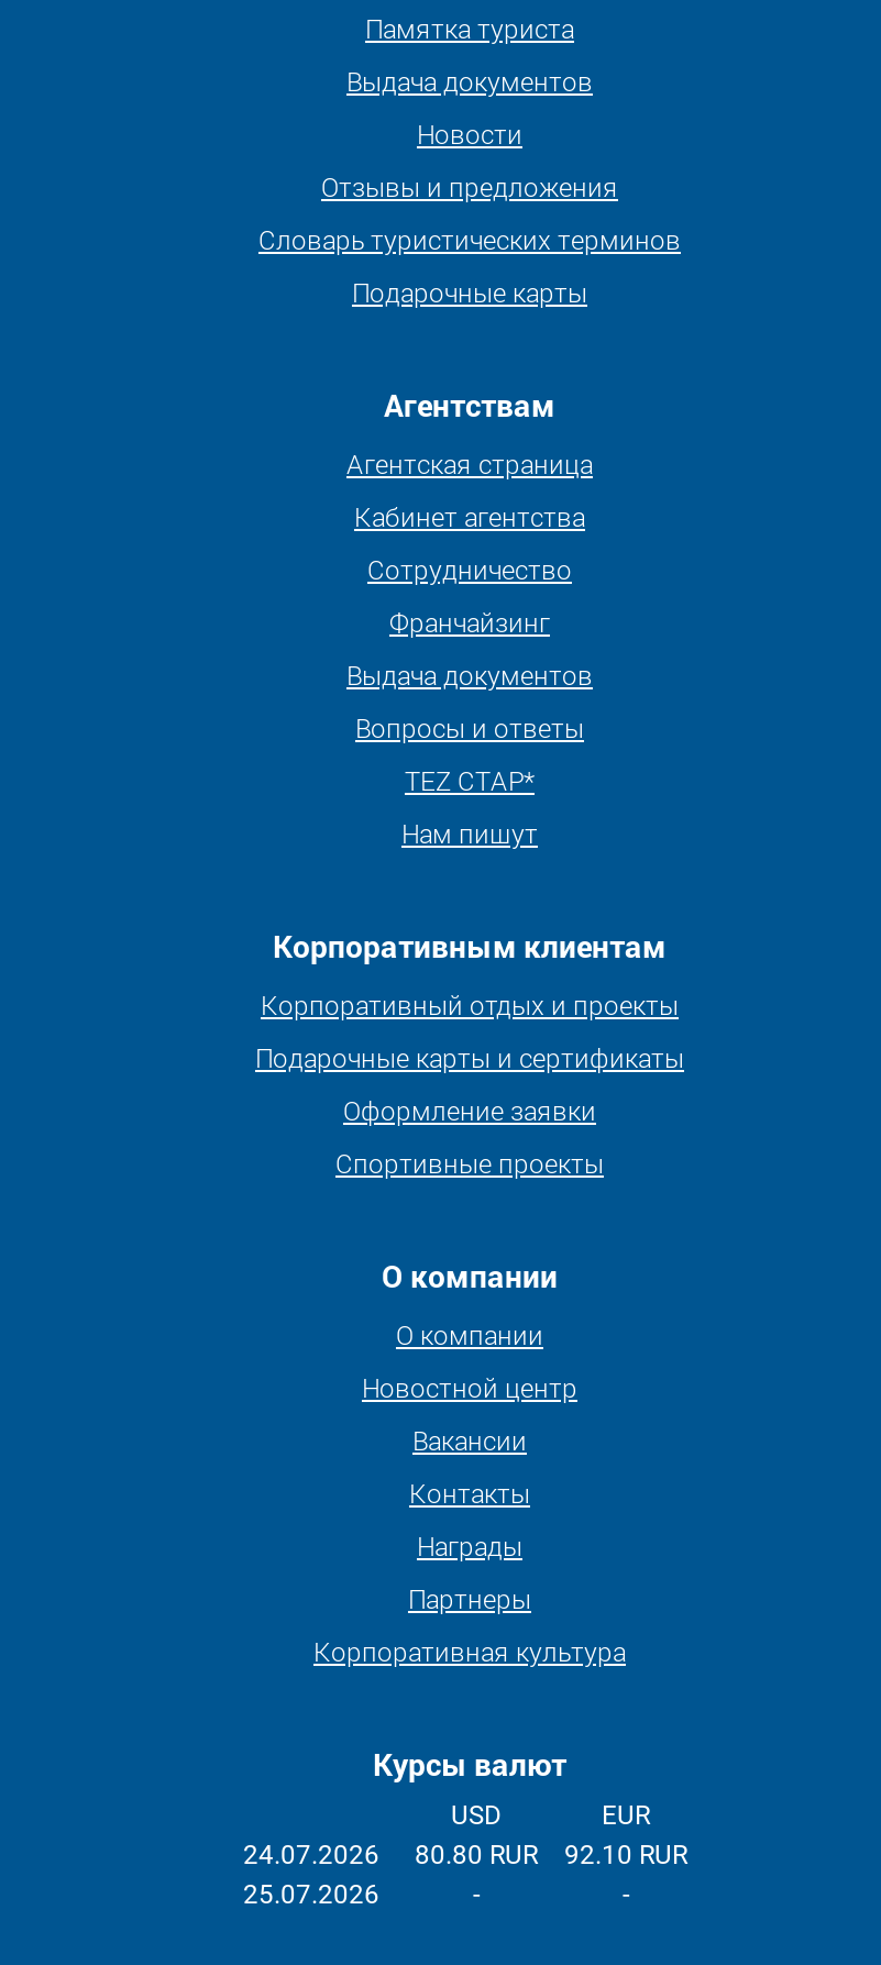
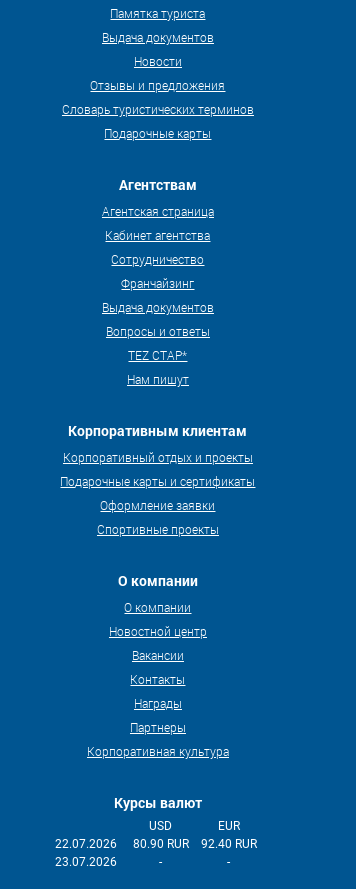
- 24.07.2026
+ 22.07.2026

- 80.80 RUR
+ 80.90 RUR

- 92.10 RUR
+ 92.40 RUR

- 25.07.2026
+ 23.07.2026
